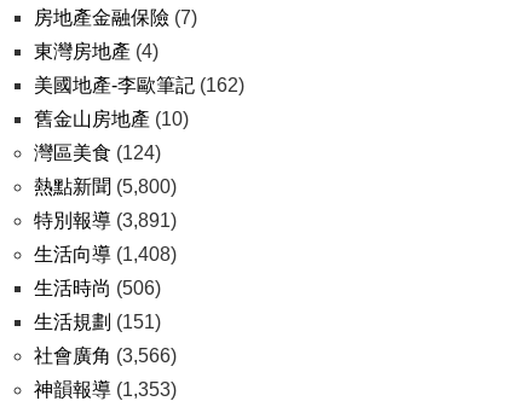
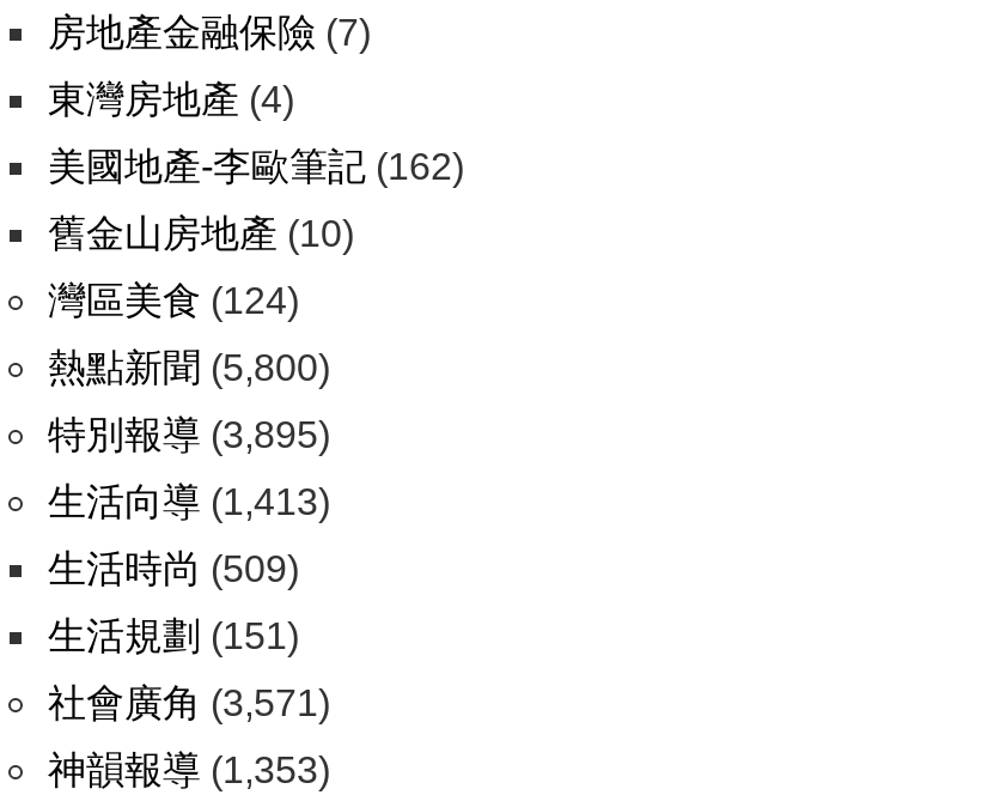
- 特別報導(3,891)
+ 特別報導(3,895)

- 生活向導(1,408)
+ 生活向導(1,413)

- 生活時尚(506)
+ 生活時尚(509)

- 社會廣角(3,566)
+ 社會廣角(3,571)
